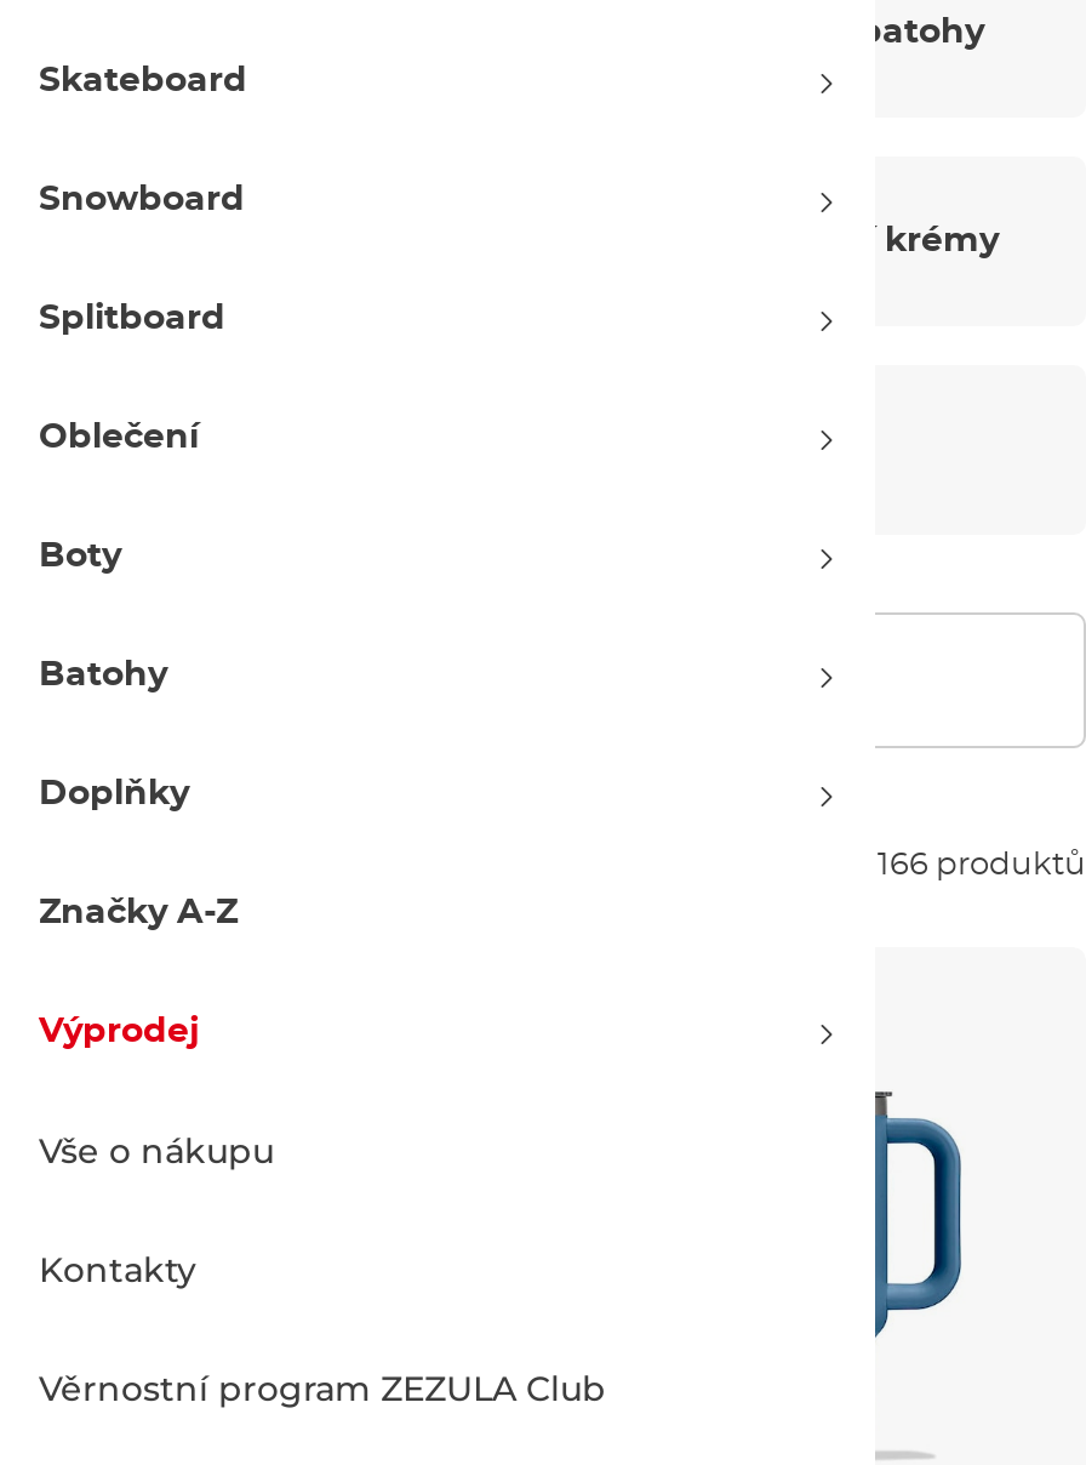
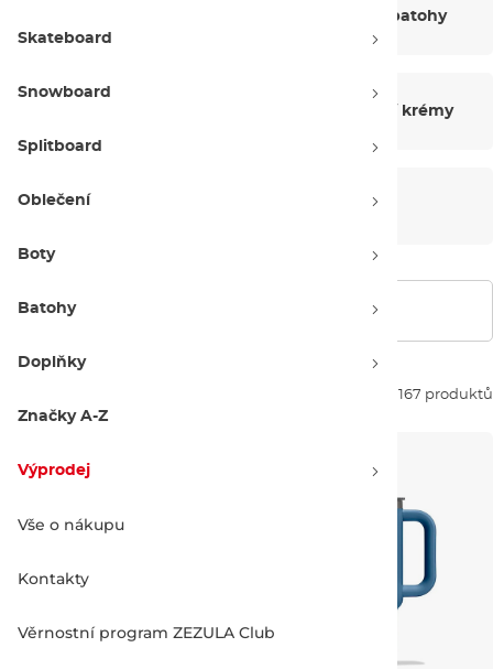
- 166 produktů
+ 167 produktů
